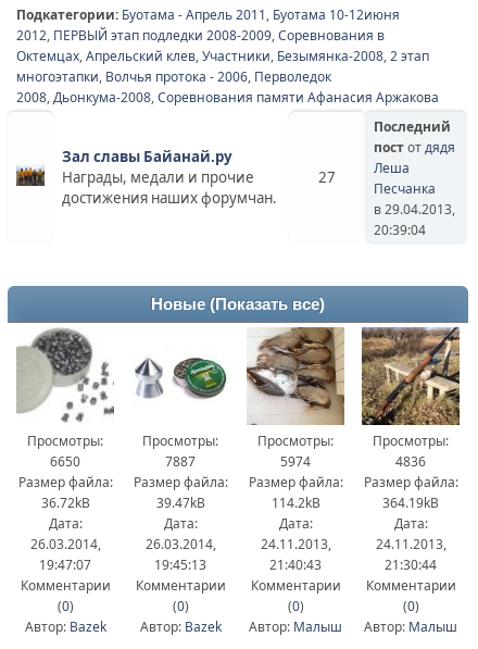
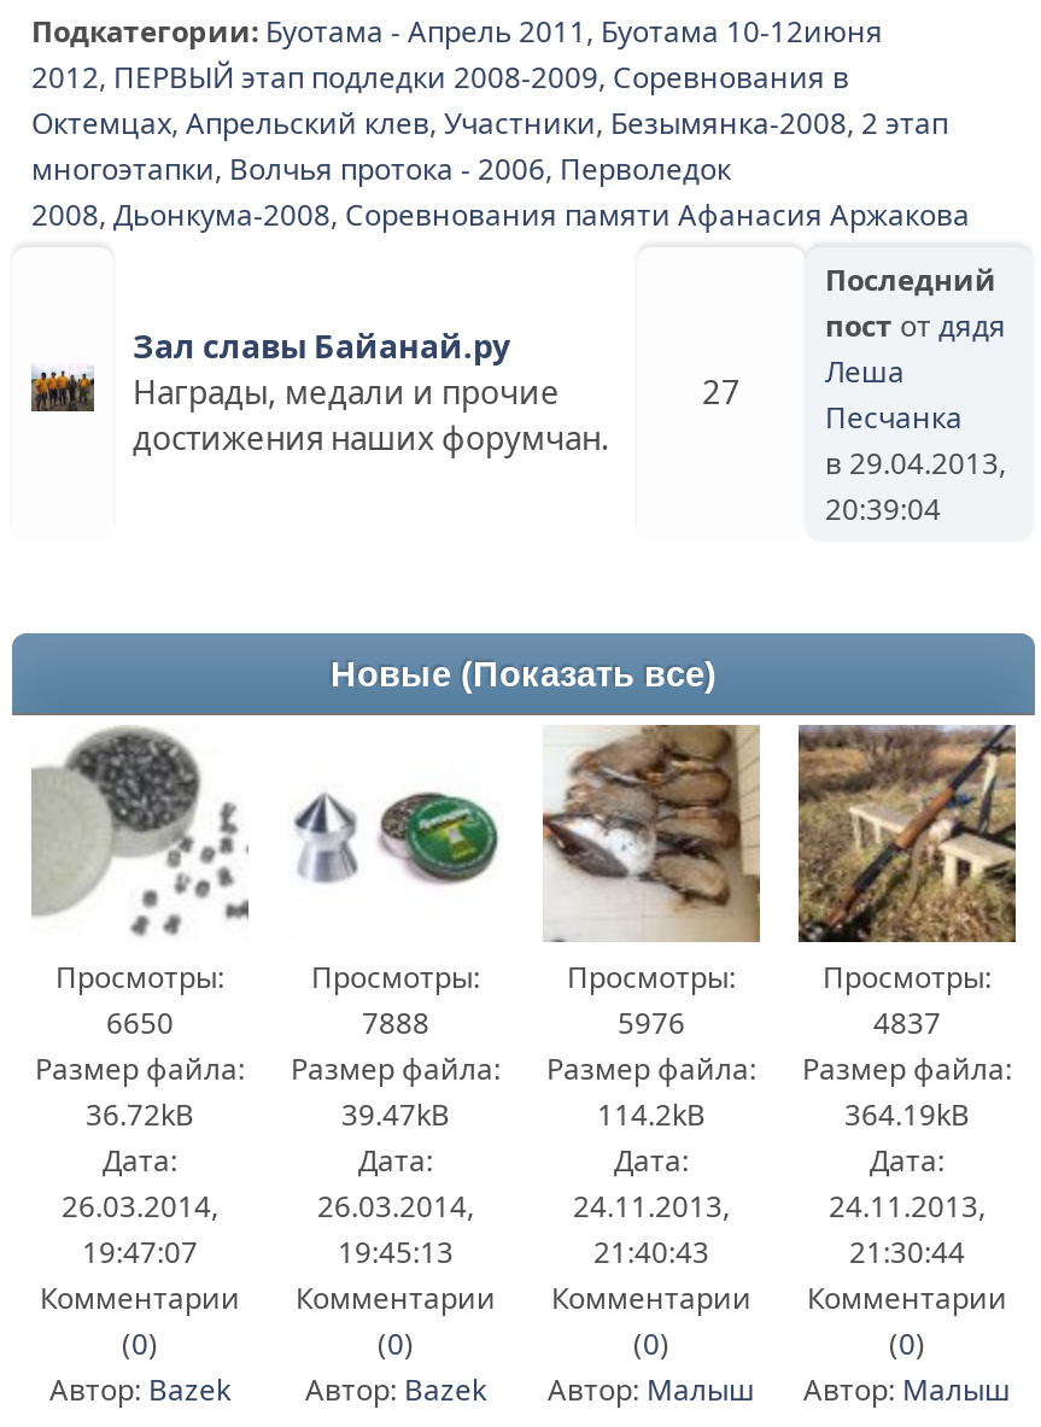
- 7887
+ 7888

- 5974
+ 5976

- 4836
+ 4837
